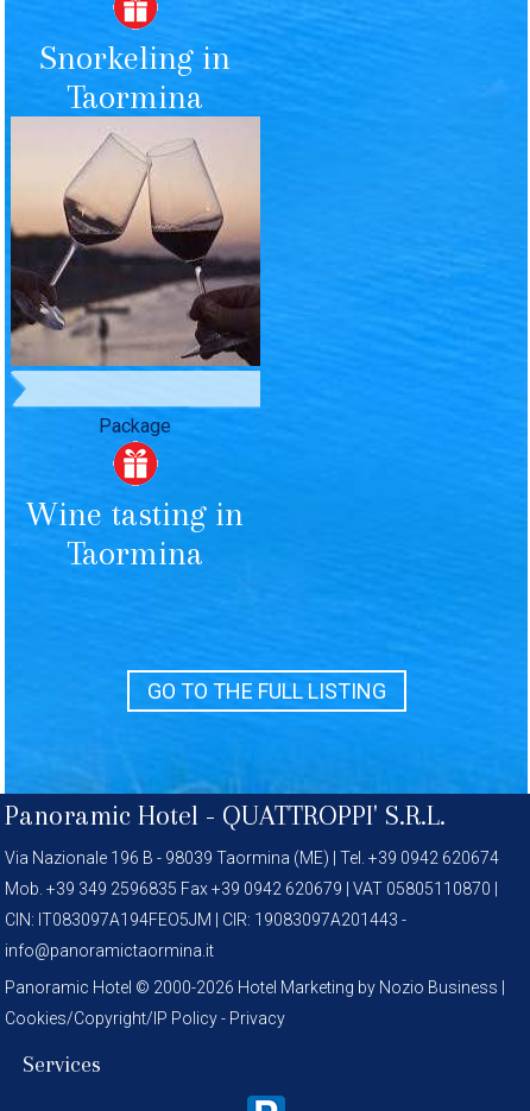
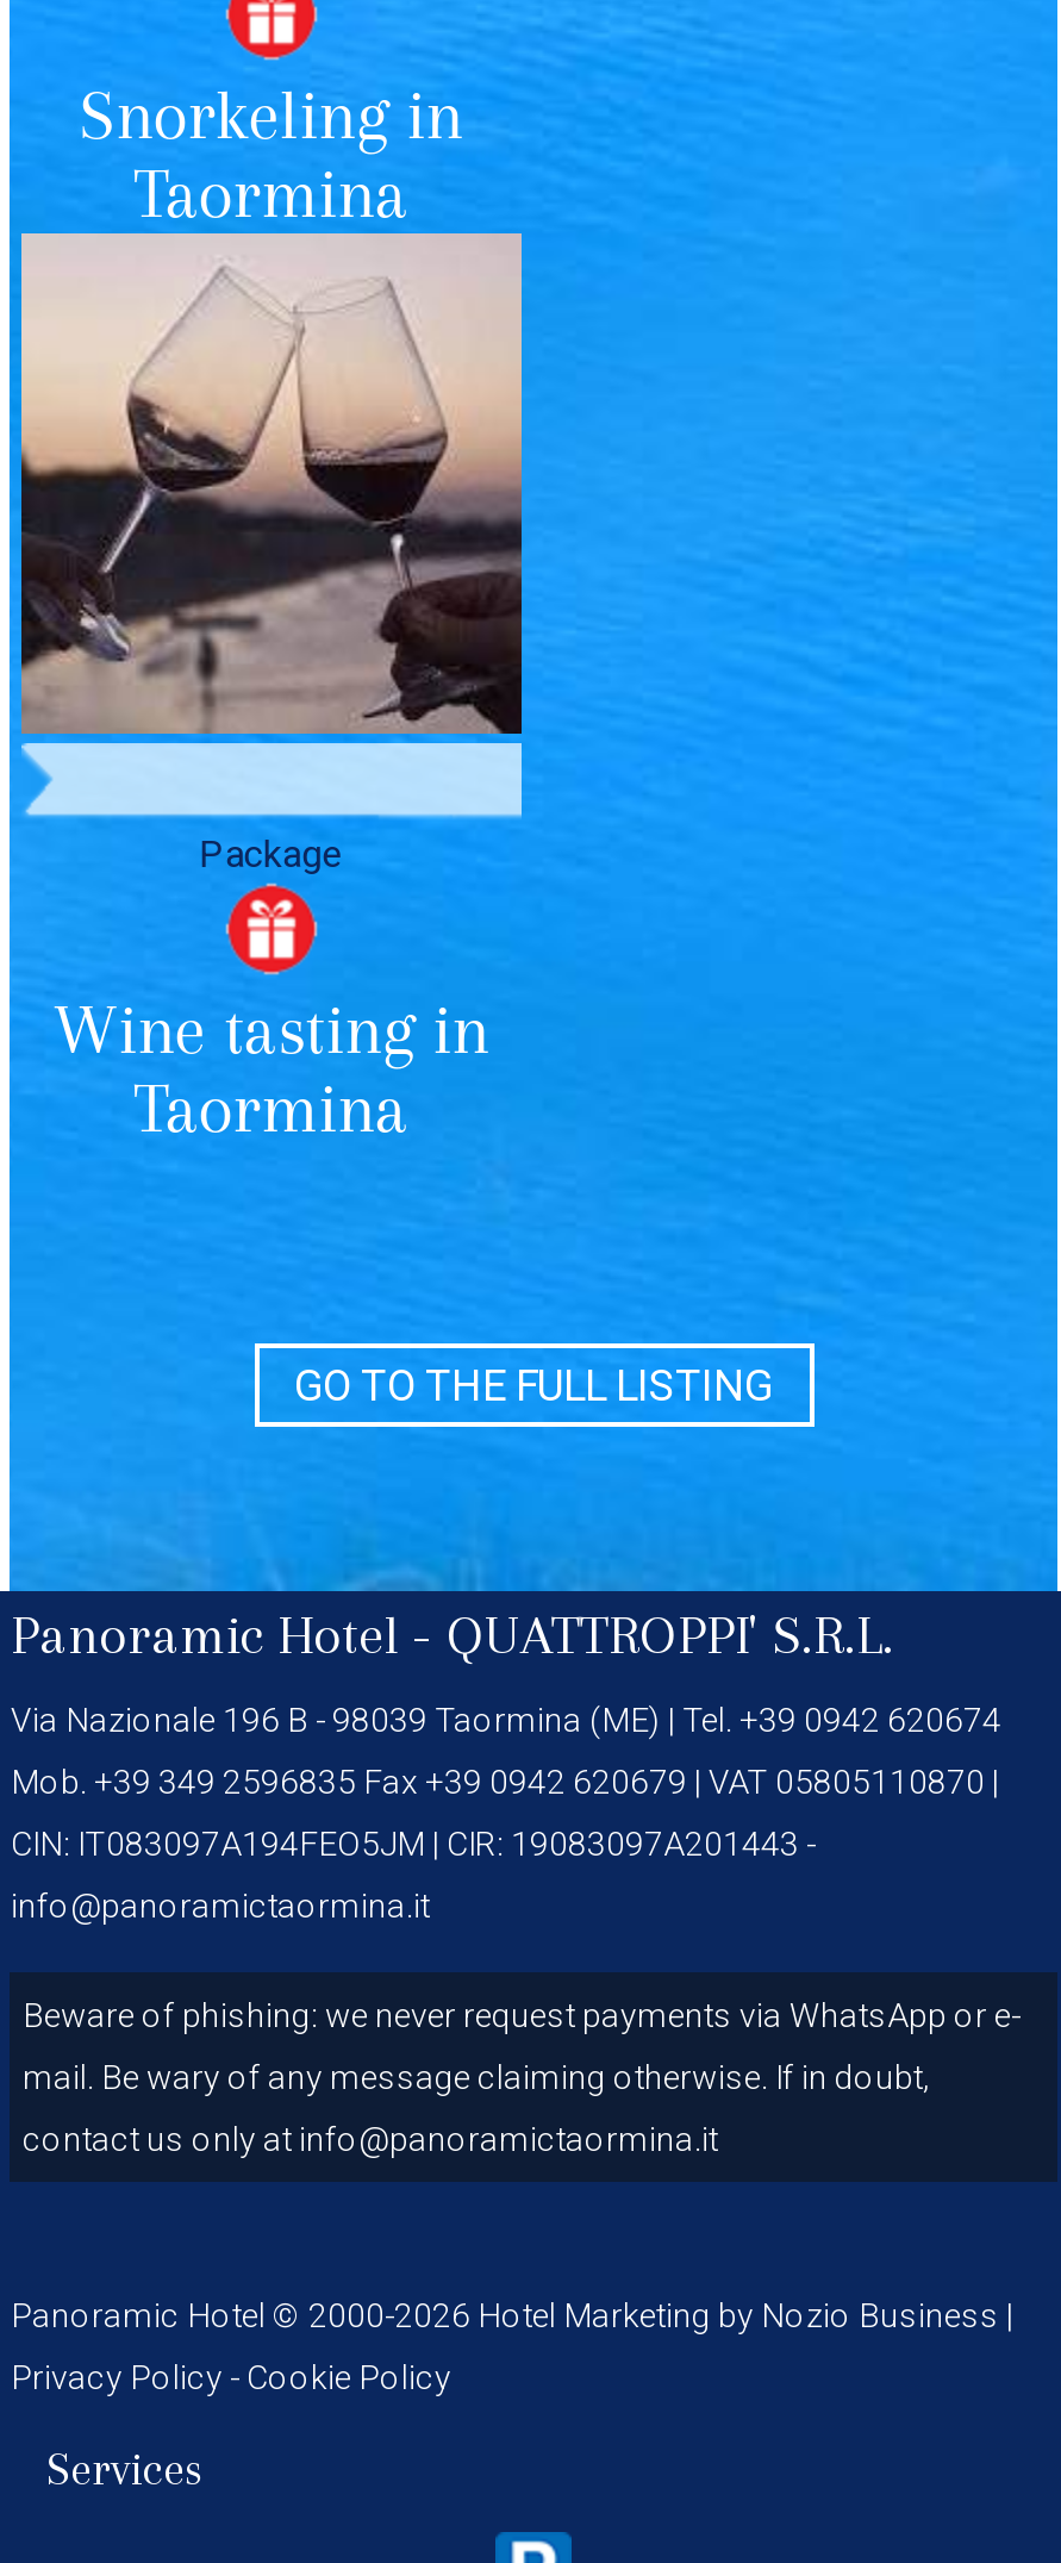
+ Beware of phishing: we never request payments via WhatsApp or e-
+ mail. Be wary of any message claiming otherwise. If in doubt,
+ contact us only at info@panoramictaormina.it

- Cookies/Copyright/IP Policy - Privacy
+ Privacy Policy - Cookie Policy
